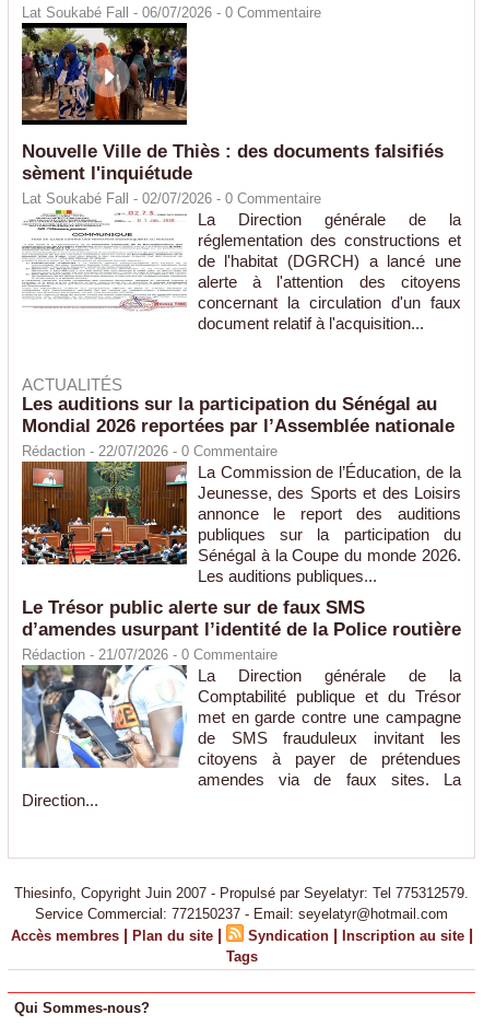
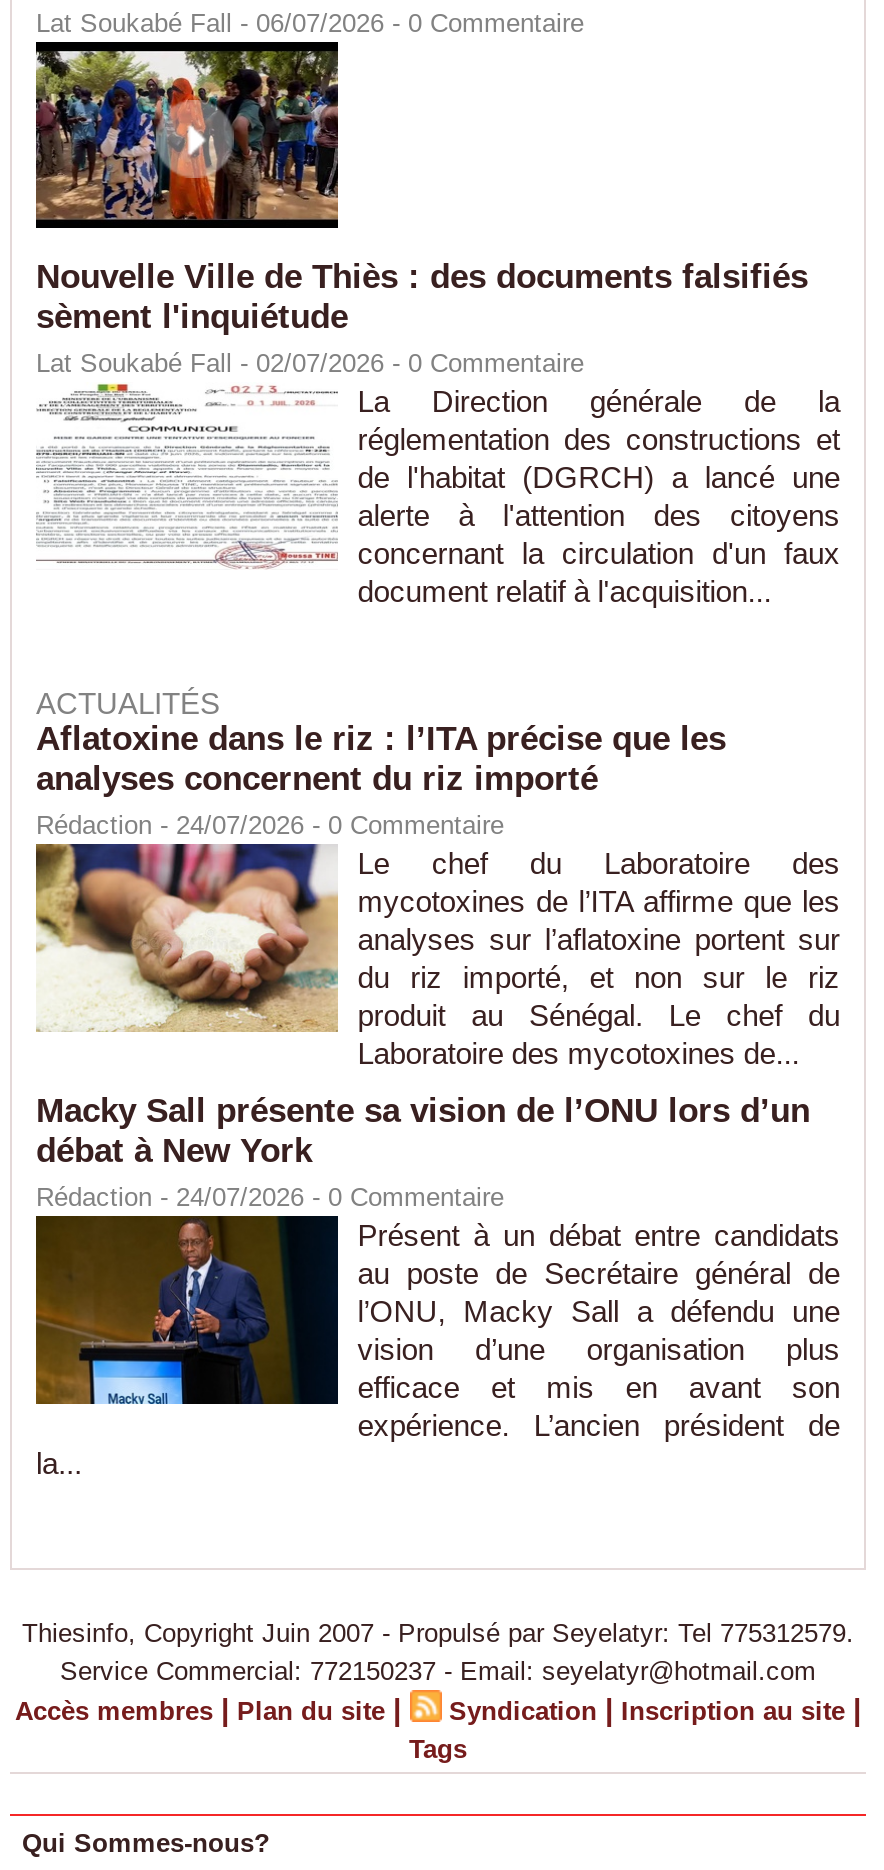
- [image]
- Les auditions sur la participation du Sénégal au
- Mondial 2026 reportées par l’Assemblée nationale
- Rédaction - 22/07/2026 - 0 Commentaire
- La Commission de l’Éducation, de la
- Jeunesse, des Sports et des Loisirs
- annonce le report des auditions
- publiques sur la participation du
- Sénégal à la Coupe du monde 2026.
- Les auditions publiques...
+ [image]
+ Aflatoxine dans le riz : l’ITA précise que les
+ analyses concernent du riz importé
+ Rédaction - 24/07/2026 - 0 Commentaire
+ Le chef du Laboratoire des
+ mycotoxines de l’ITA affirme que les
+ analyses sur l’aflatoxine portent sur
+ du riz importé, et non sur le riz
+ produit au Sénégal. Le chef du
+ Laboratoire des mycotoxines de...

- [image]
- Le Trésor public alerte sur de faux SMS
- d’amendes usurpant l’identité de la Police routière
- Rédaction - 21/07/2026 - 0 Commentaire
- La Direction générale de la
- Comptabilité publique et du Trésor
- met en garde contre une campagne
- de SMS frauduleux invitant les
- citoyens à payer de prétendues
- amendes via de faux sites. La
- Direction...
+ [image]
+ Macky Sall présente sa vision de l’ONU lors d’un
+ débat à New York
+ Rédaction - 24/07/2026 - 0 Commentaire
+ Présent à un débat entre candidats
+ au poste de Secrétaire général de
+ l’ONU, Macky Sall a défendu une
+ vision d’une organisation plus
+ efficace et mis en avant son
+ expérience. L’ancien président de
+ la...
